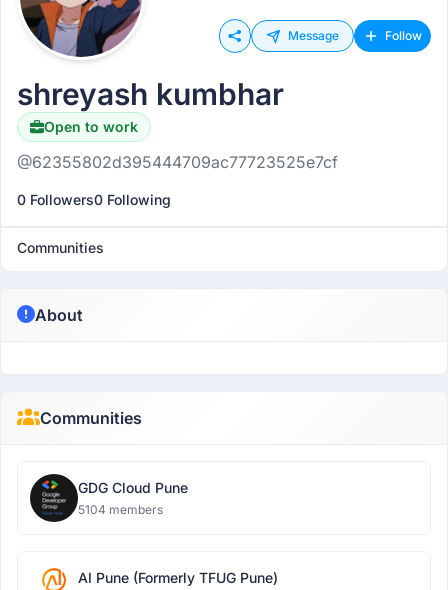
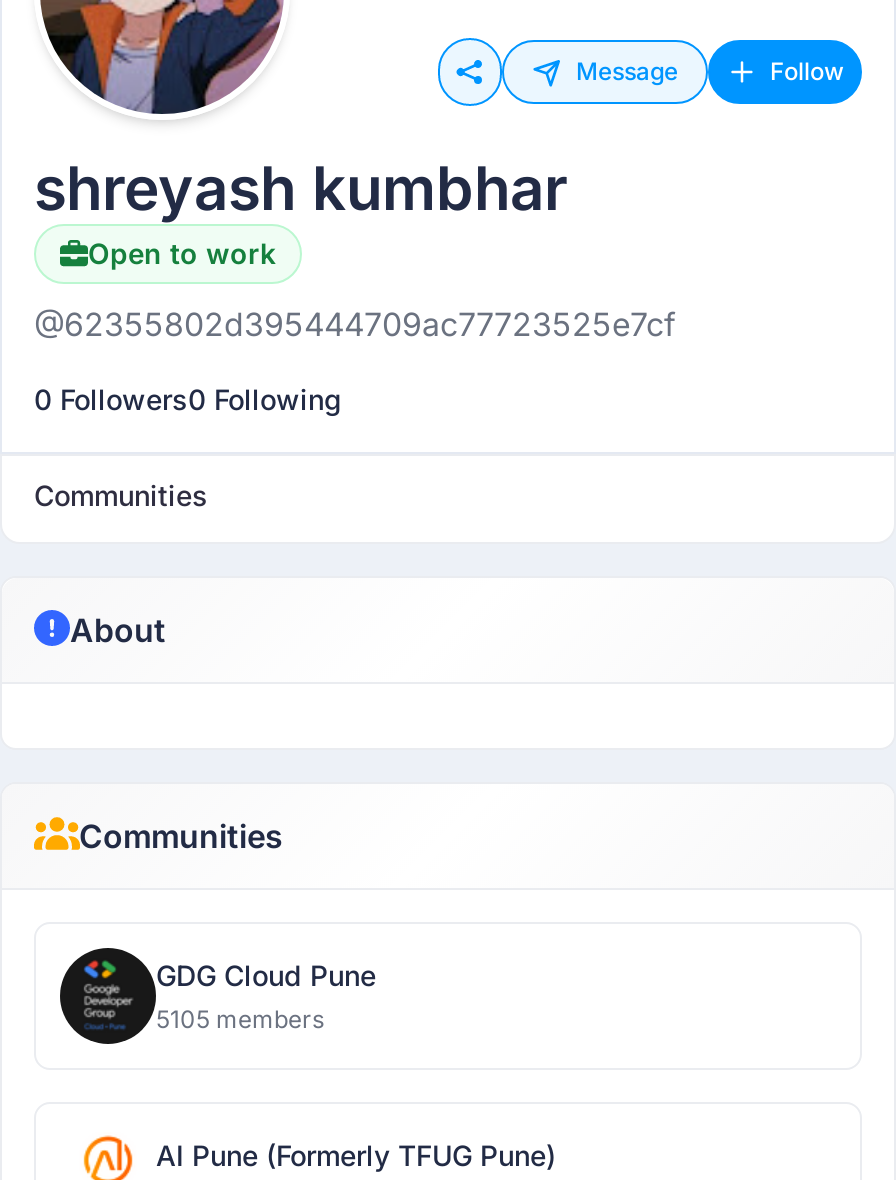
- 5104 members
+ 5105 members
